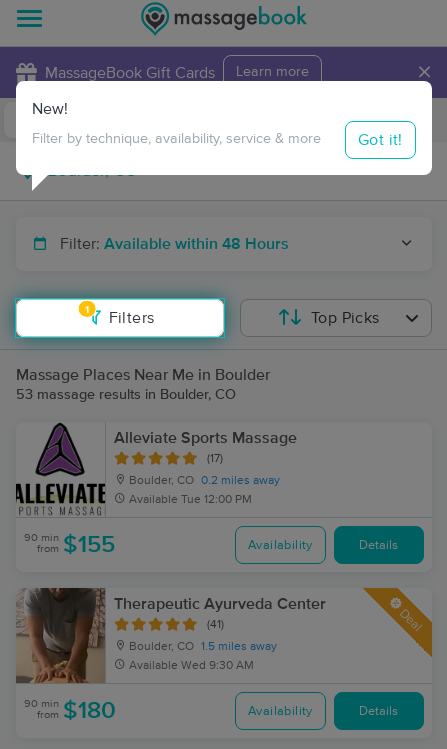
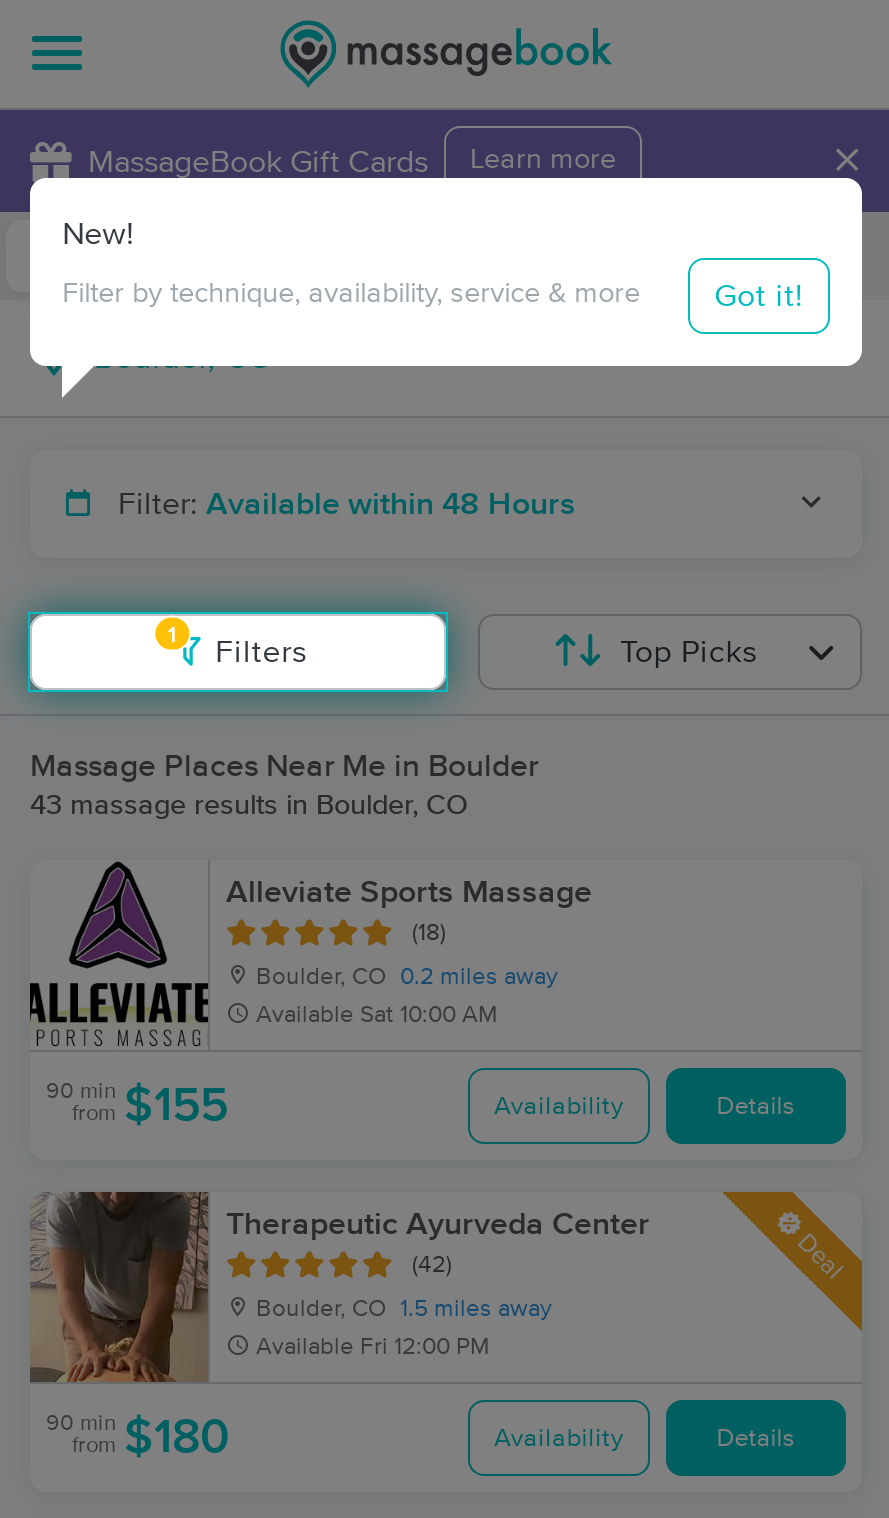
- 53 massage results in Boulder, CO
+ 43 massage results in Boulder, CO

- (17)
+ (18)

- Available Tue 12:00 PM
+ Available Sat 10:00 AM

- (41)
+ (42)

- Available Wed 9:30 AM
+ Available Fri 12:00 PM
